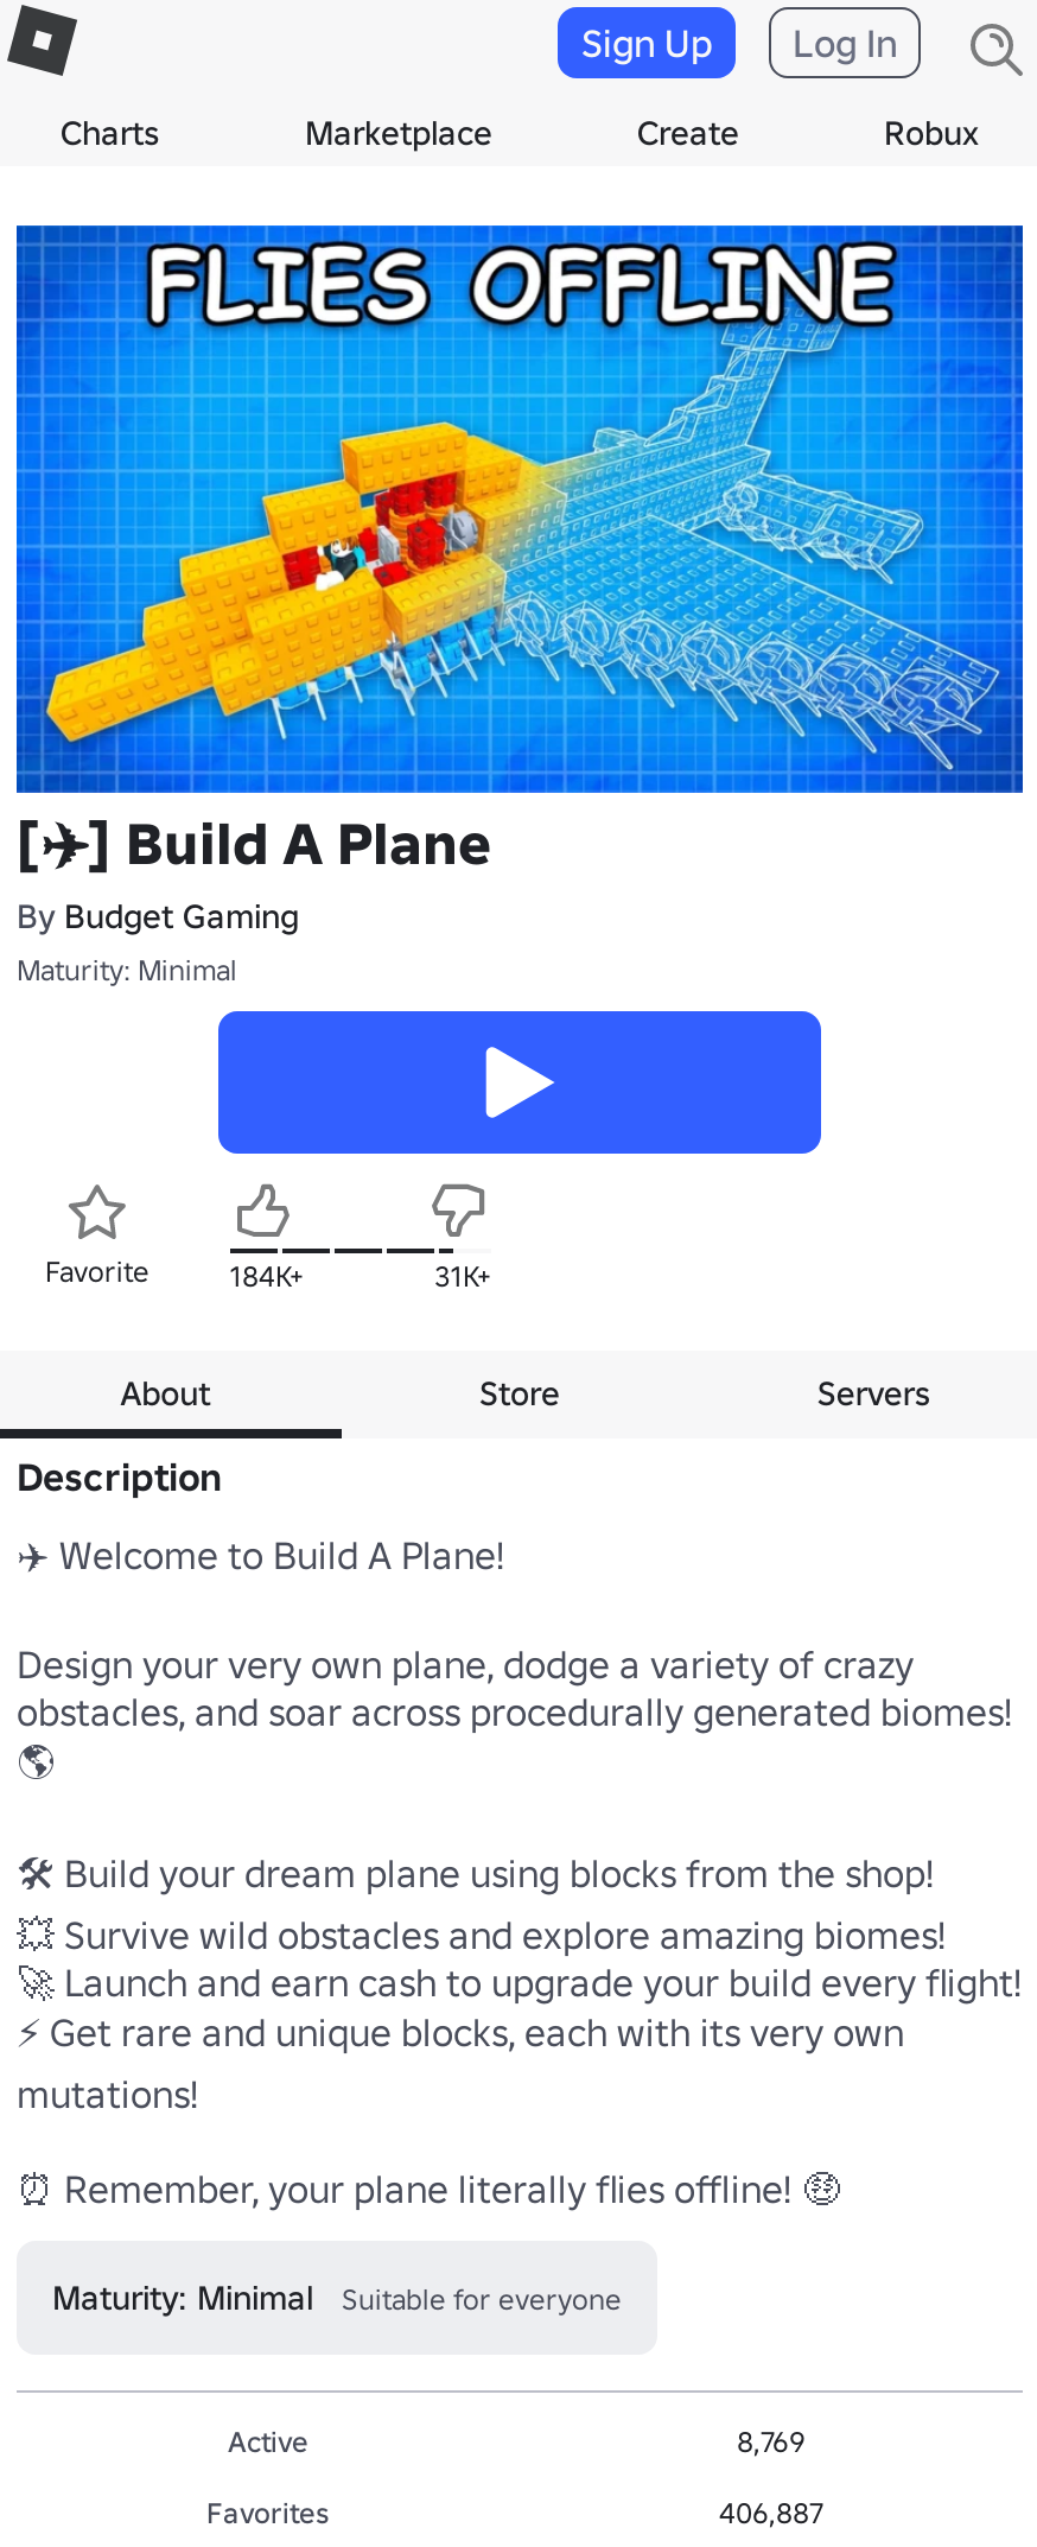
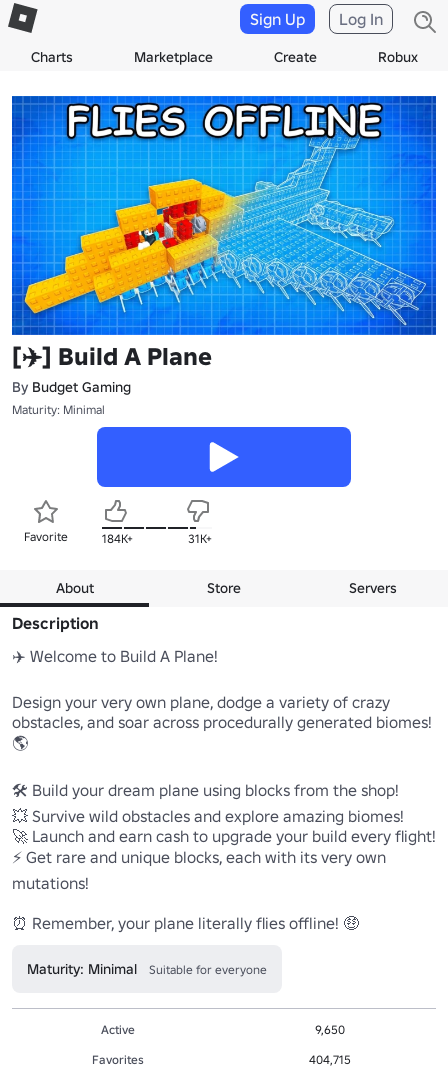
- 8,769
+ 9,650

- 406,887
+ 404,715
